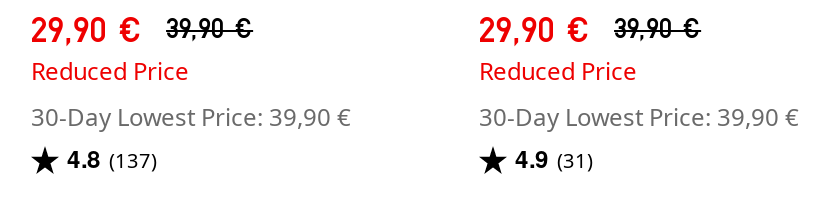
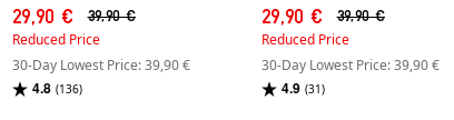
- 4.8 (137)
+ 4.8 (136)
